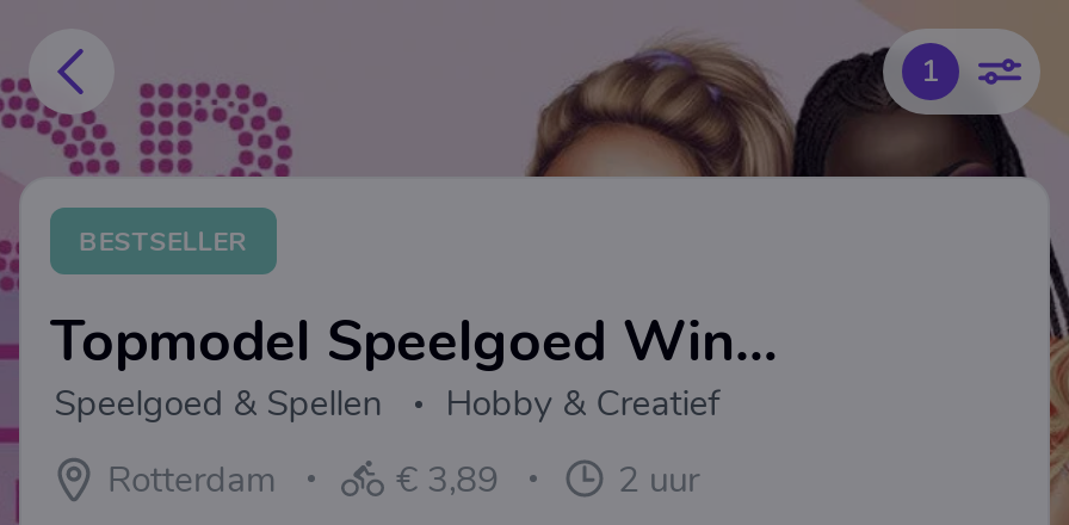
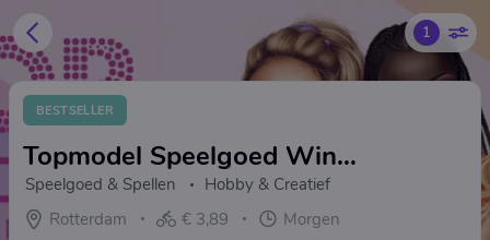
- 2 uur
+ Morgen
